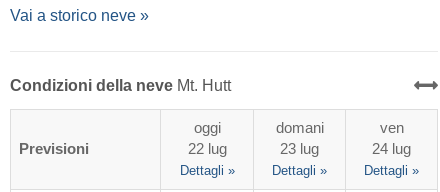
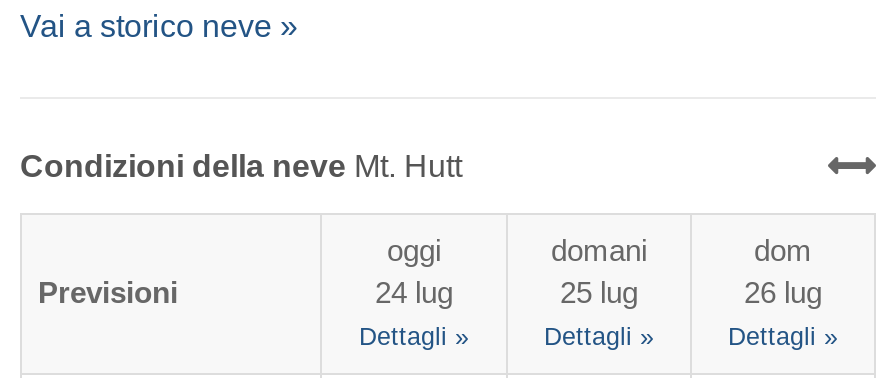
- ven
- 24 lug
+ dom
+ 26 lug

- 22 lug
+ 24 lug

- 23 lug
+ 25 lug
